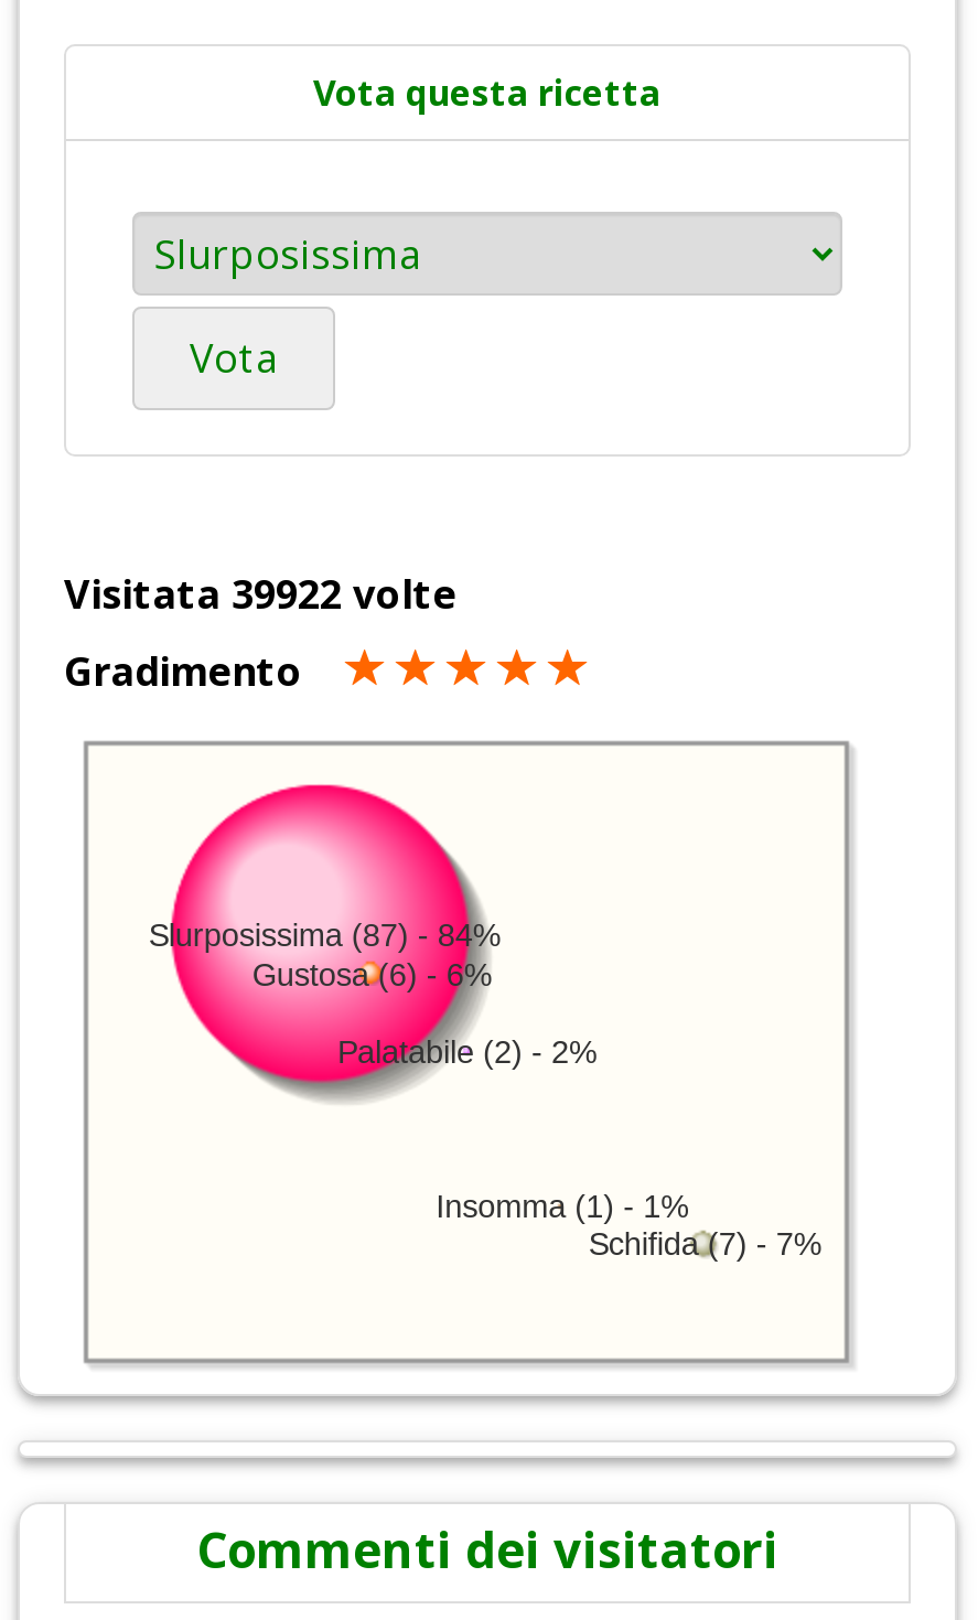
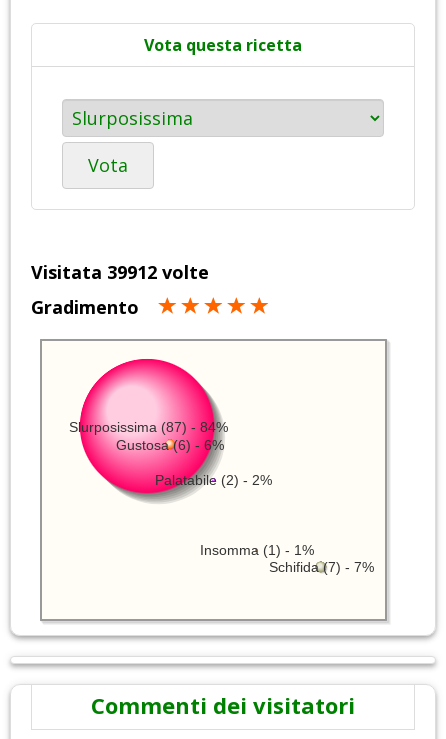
- Visitata 39922 volte
+ Visitata 39912 volte
